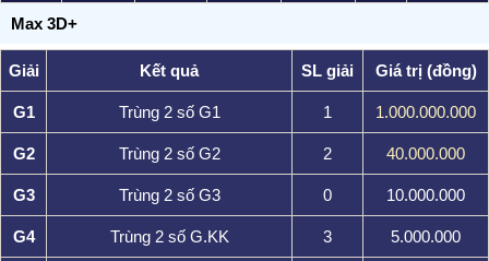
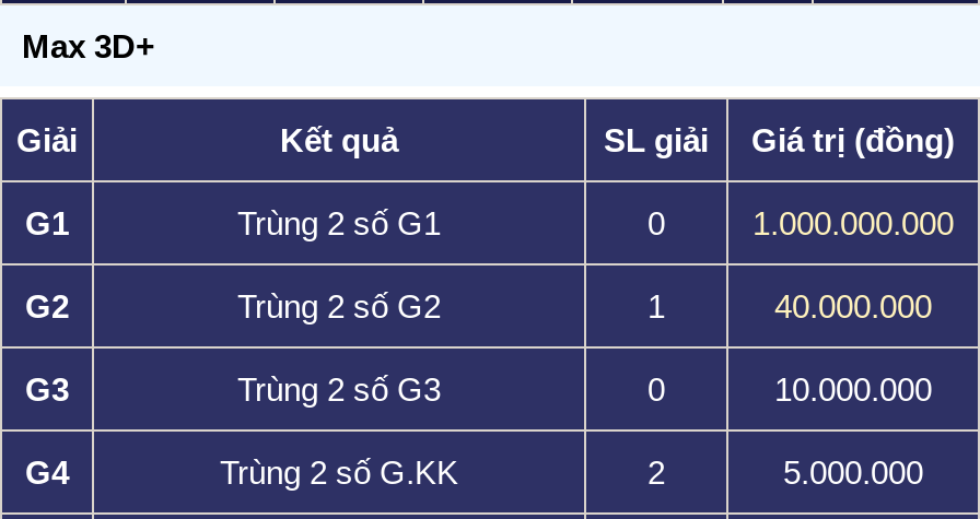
- 1
+ 0

- 2
+ 1

- 3
+ 2
